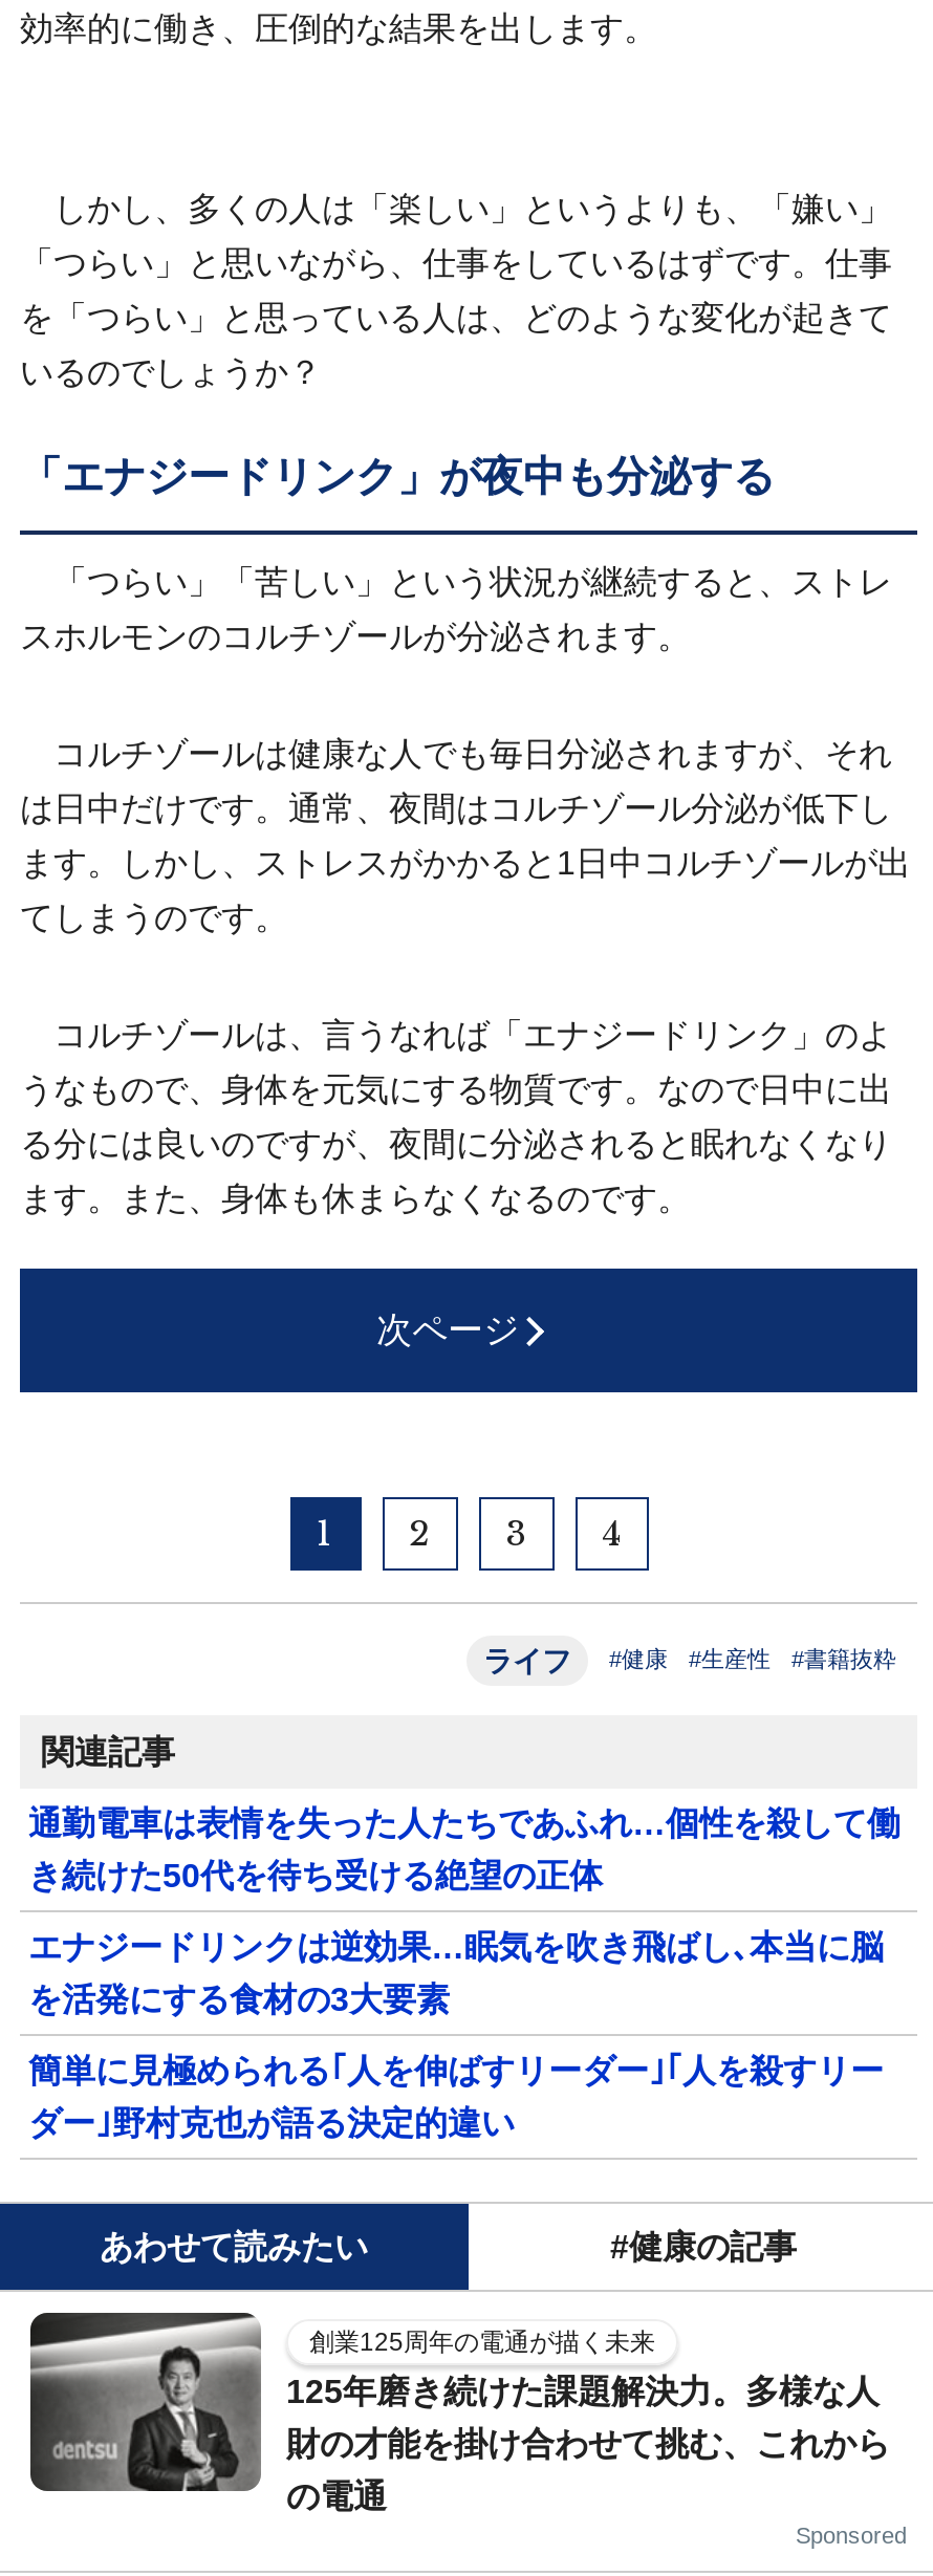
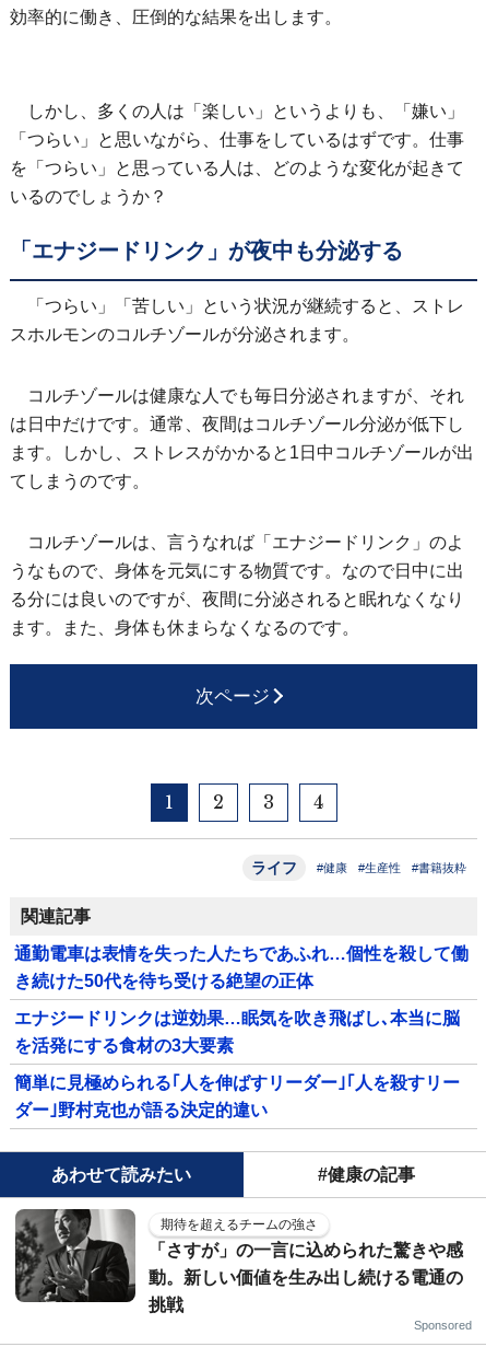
- [image]
- 125年磨き続けた課題解決力。多様な人
+ [image]
+ 「さすが」の一言に込められた驚きや感

- 創業125周年の電通が描く未来
+ 期待を超えるチームの強さ

- 財の才能を掛け合わせて挑む、これから
+ 動。新しい価値を生み出し続ける電通の

- の電通
+ 挑戦
